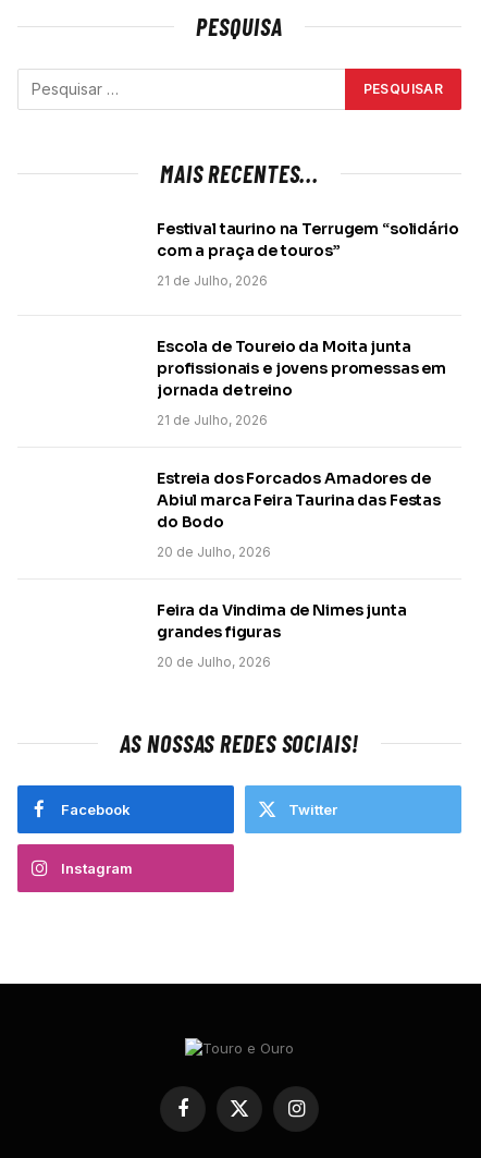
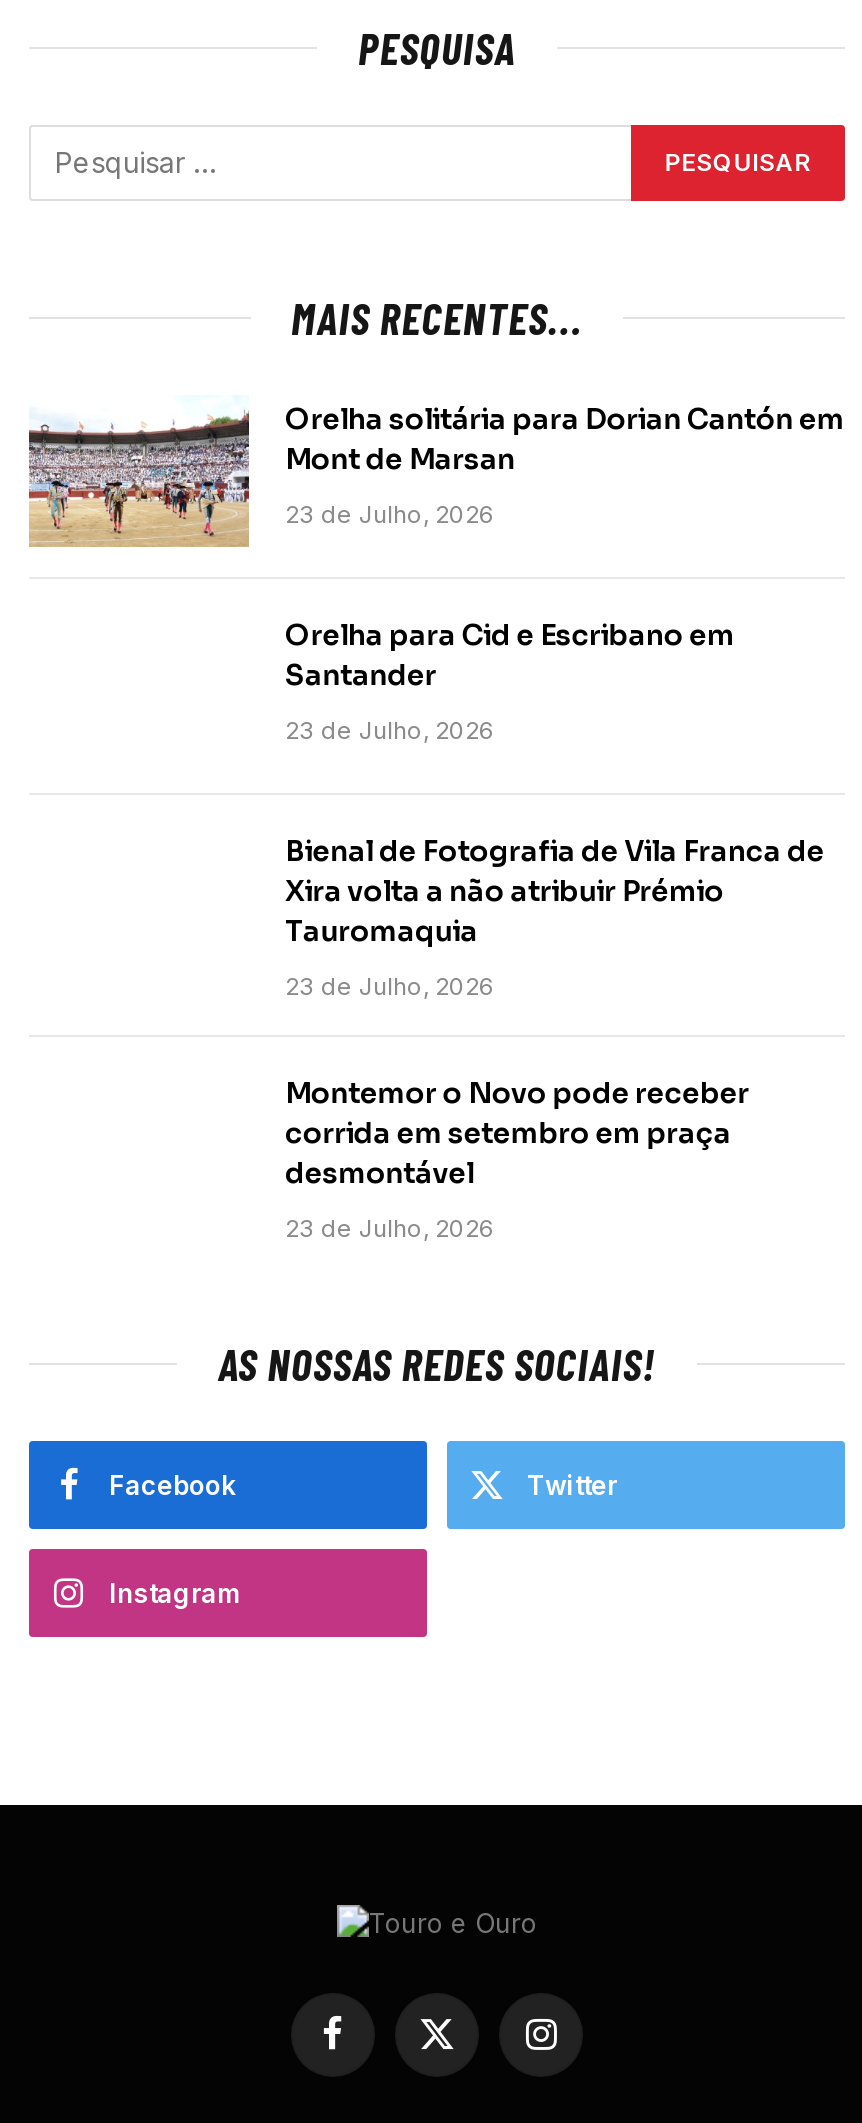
+ [image]

- Festival taurino na Terrugem “solidário
- com a praça de touros”
+ Orelha solitária para Dorian Cantón em
+ Mont de Marsan

- 21 de Julho, 2026
+ 23 de Julho, 2026

- Escola de Toureio da Moita junta
- profissionais e jovens promessas em
- jornada de treino
+ Orelha para Cid e Escribano em
+ Santander

- 21 de Julho, 2026
+ 23 de Julho, 2026

- Estreia dos Forcados Amadores de
- Abiul marca Feira Taurina das Festas
- do Bodo
+ Bienal de Fotografia de Vila Franca de
+ Xira volta a não atribuir Prémio
+ Tauromaquia

- 20 de Julho, 2026
+ 23 de Julho, 2026

- Feira da Vindima de Nimes junta
- grandes figuras
+ Montemor o Novo pode receber
+ corrida em setembro em praça
+ desmontável

- 20 de Julho, 2026
+ 23 de Julho, 2026
